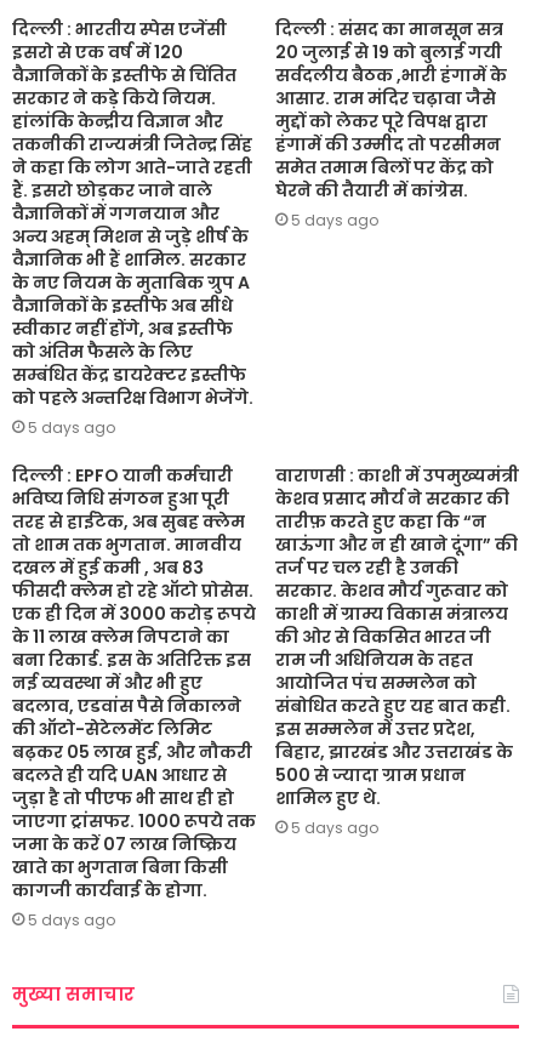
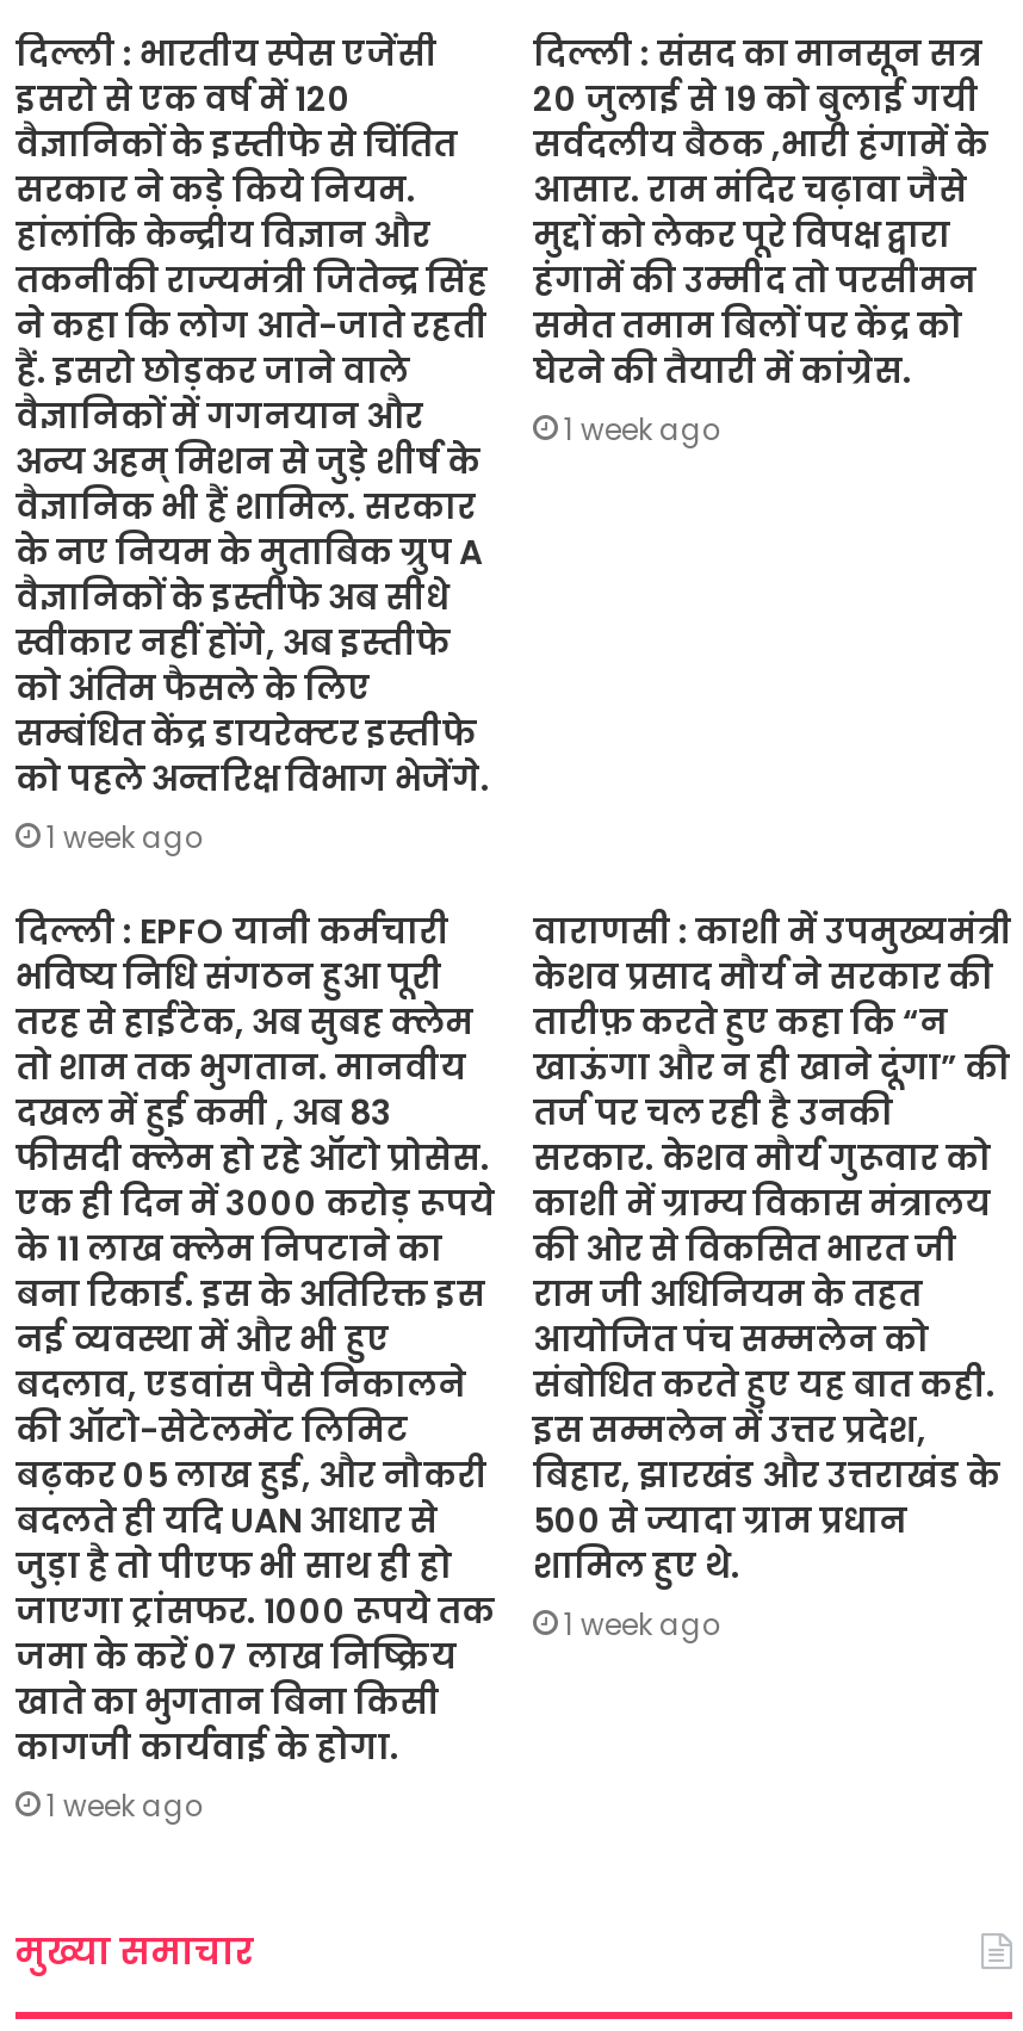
- 5 days ago
+ 1 week ago

- 5 days ago
+ 1 week ago

- जाएगा ट्रांसफर. 1000 रूपये तक 5 days ago
+ जाएगा ट्रांसफर. 1000 रूपये तक 1 week ago

- 5 days ago
+ 1 week ago
